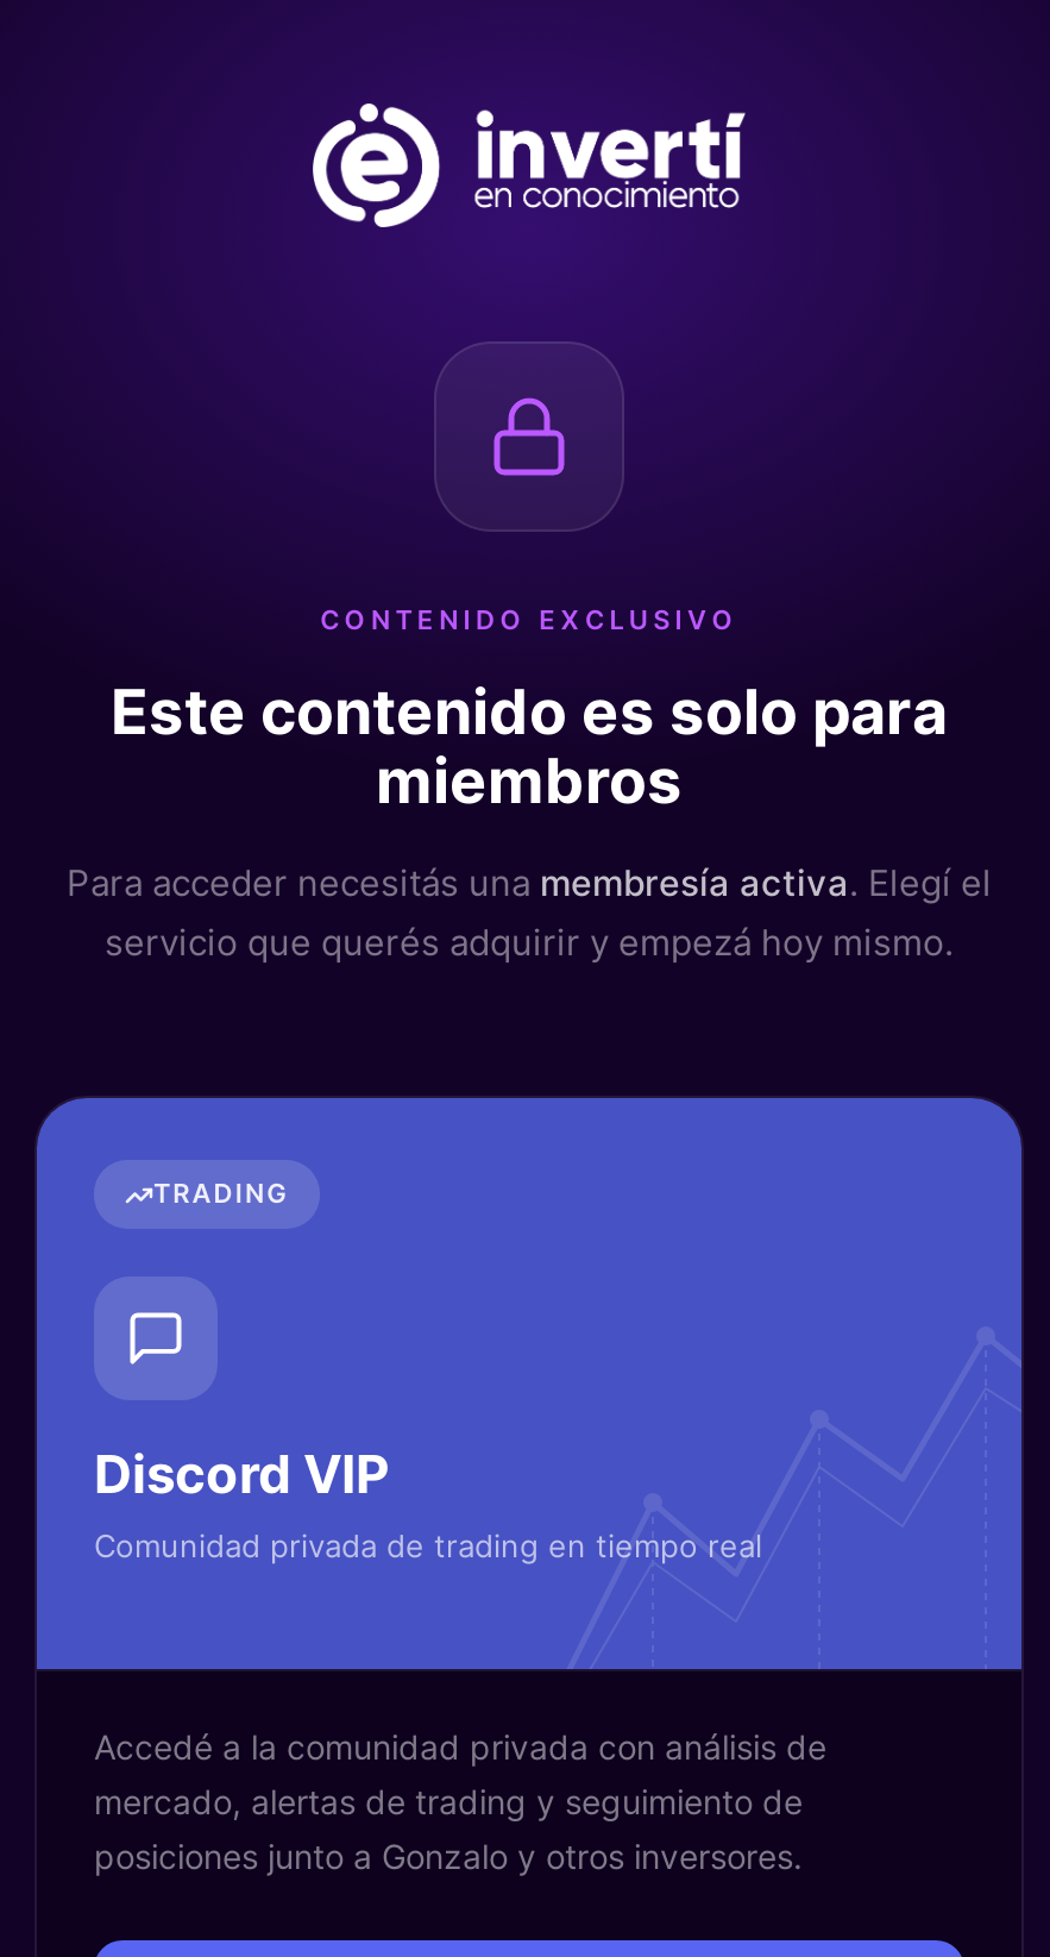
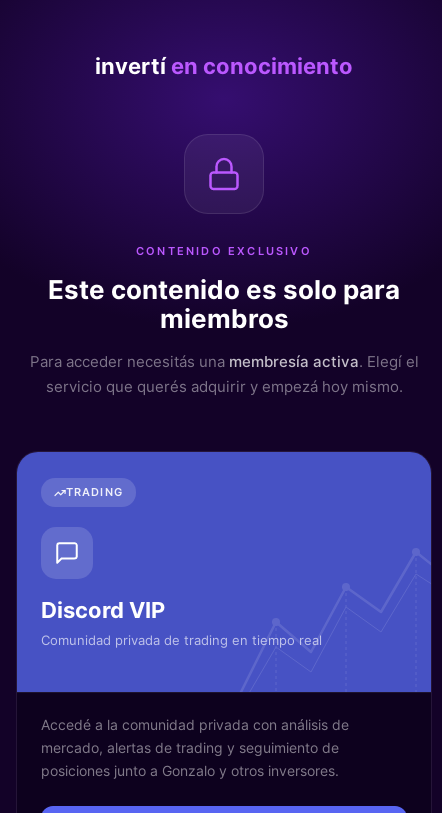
+ invertí en conocimiento
